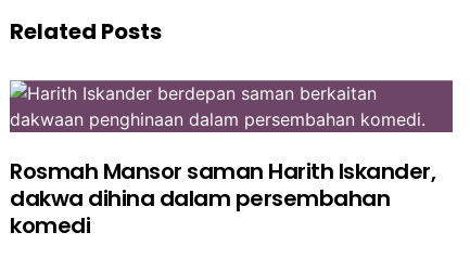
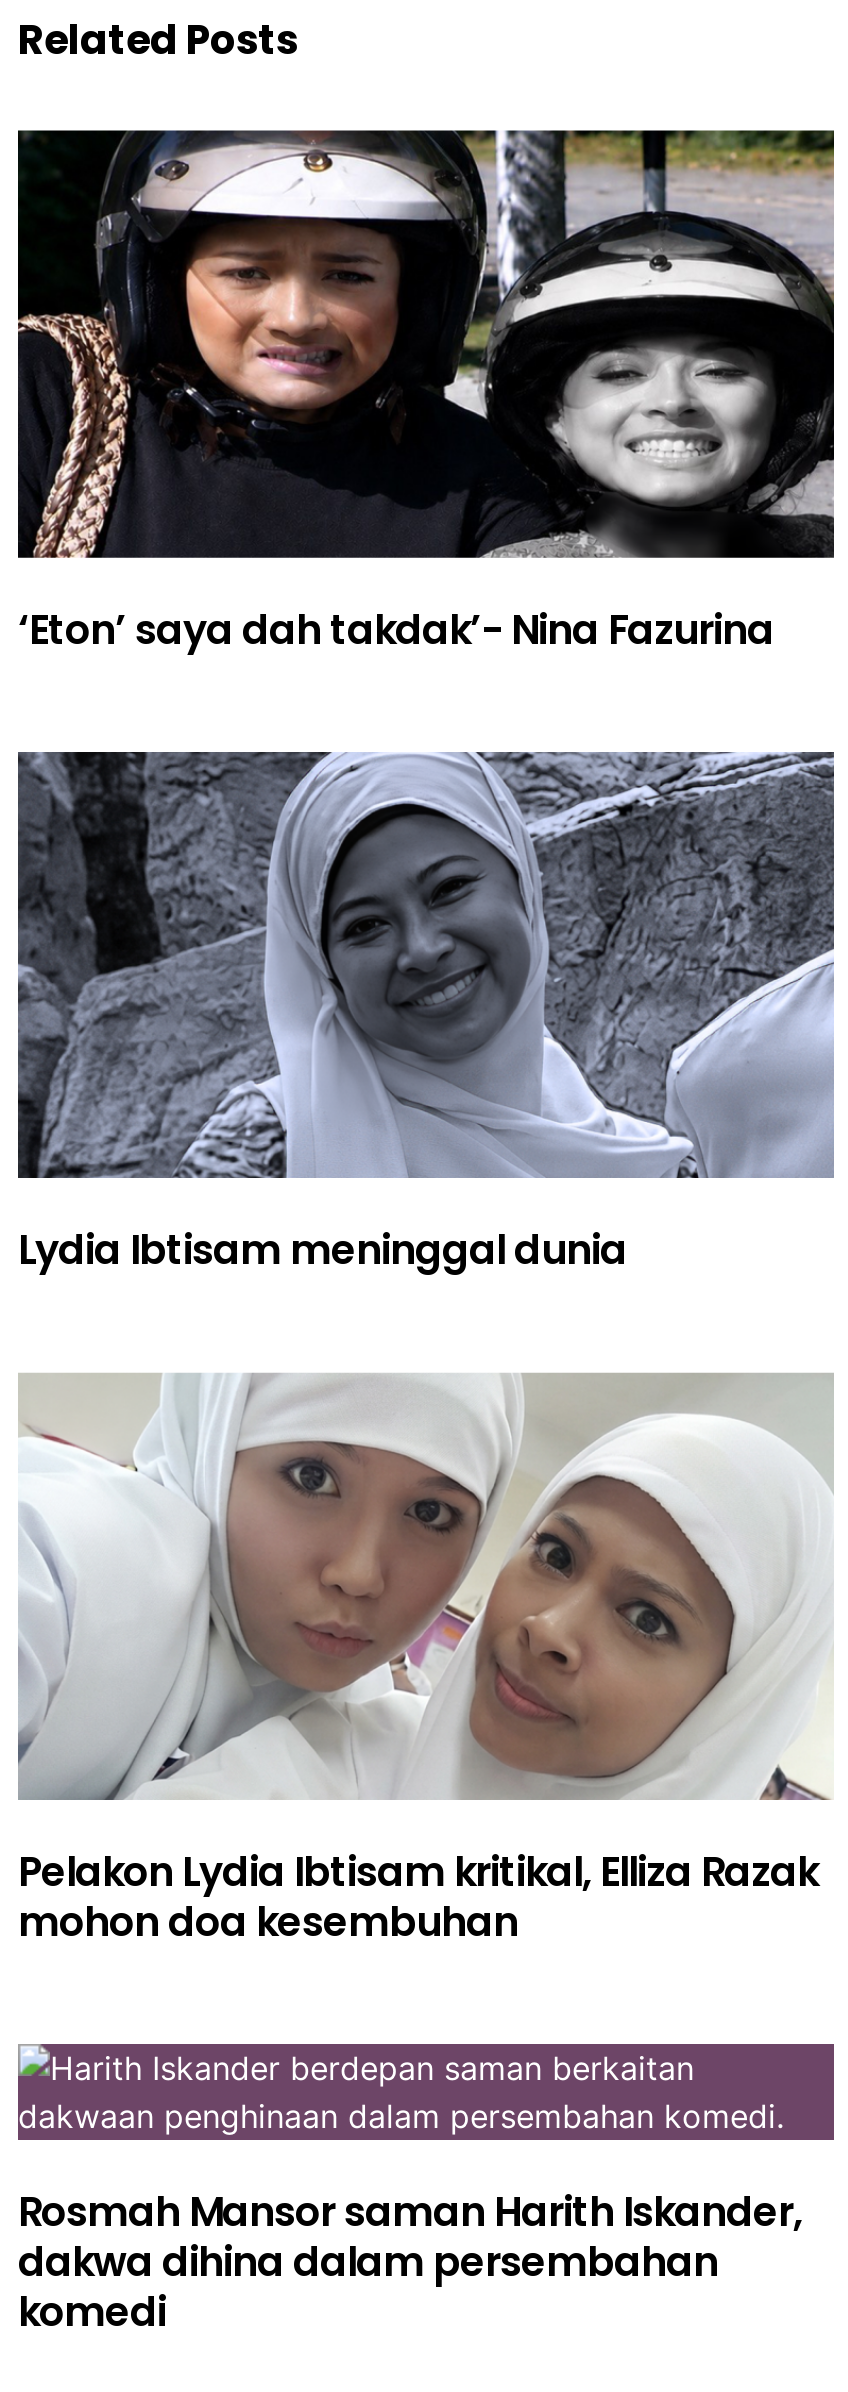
+ [image]
+ ‘Eton’ saya dah takdak’- Nina Fazurina

+ [image]
+ Lydia Ibtisam meninggal dunia

+ [image]
+ Pelakon Lydia Ibtisam kritikal, Elliza Razak
+ mohon doa kesembuhan
